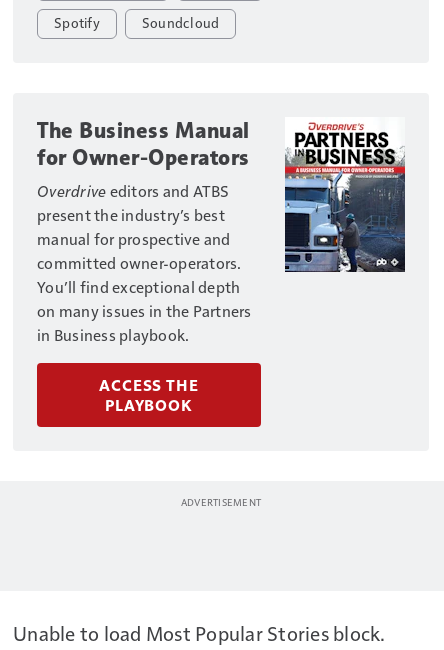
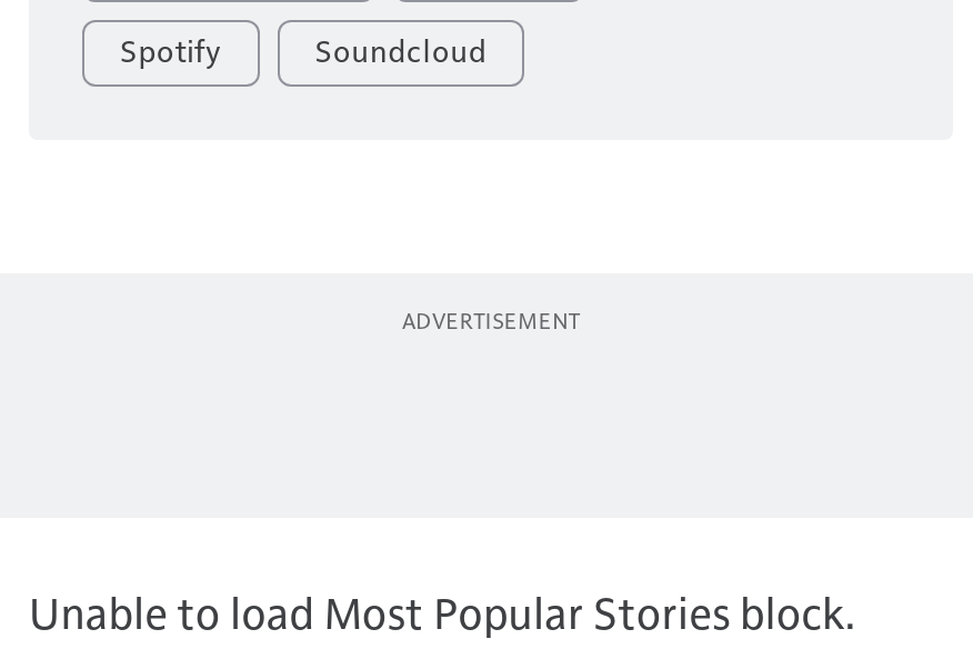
- [image]
- The Business Manual
- for Owner-Operators
- Overdrive editors and ATBS
- present the industry’s best
- manual for prospective and
- committed owner-operators.
- You’ll find exceptional depth
- on many issues in the Partners
- in Business playbook.
- ACCESS THE
- PLAYBOOK
